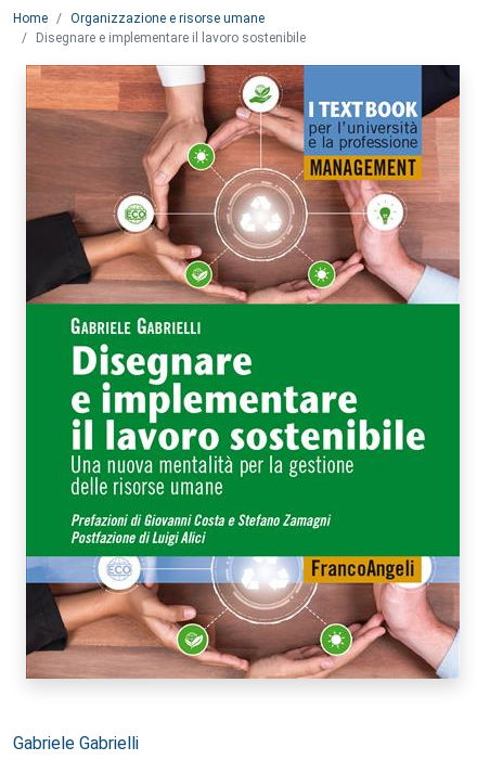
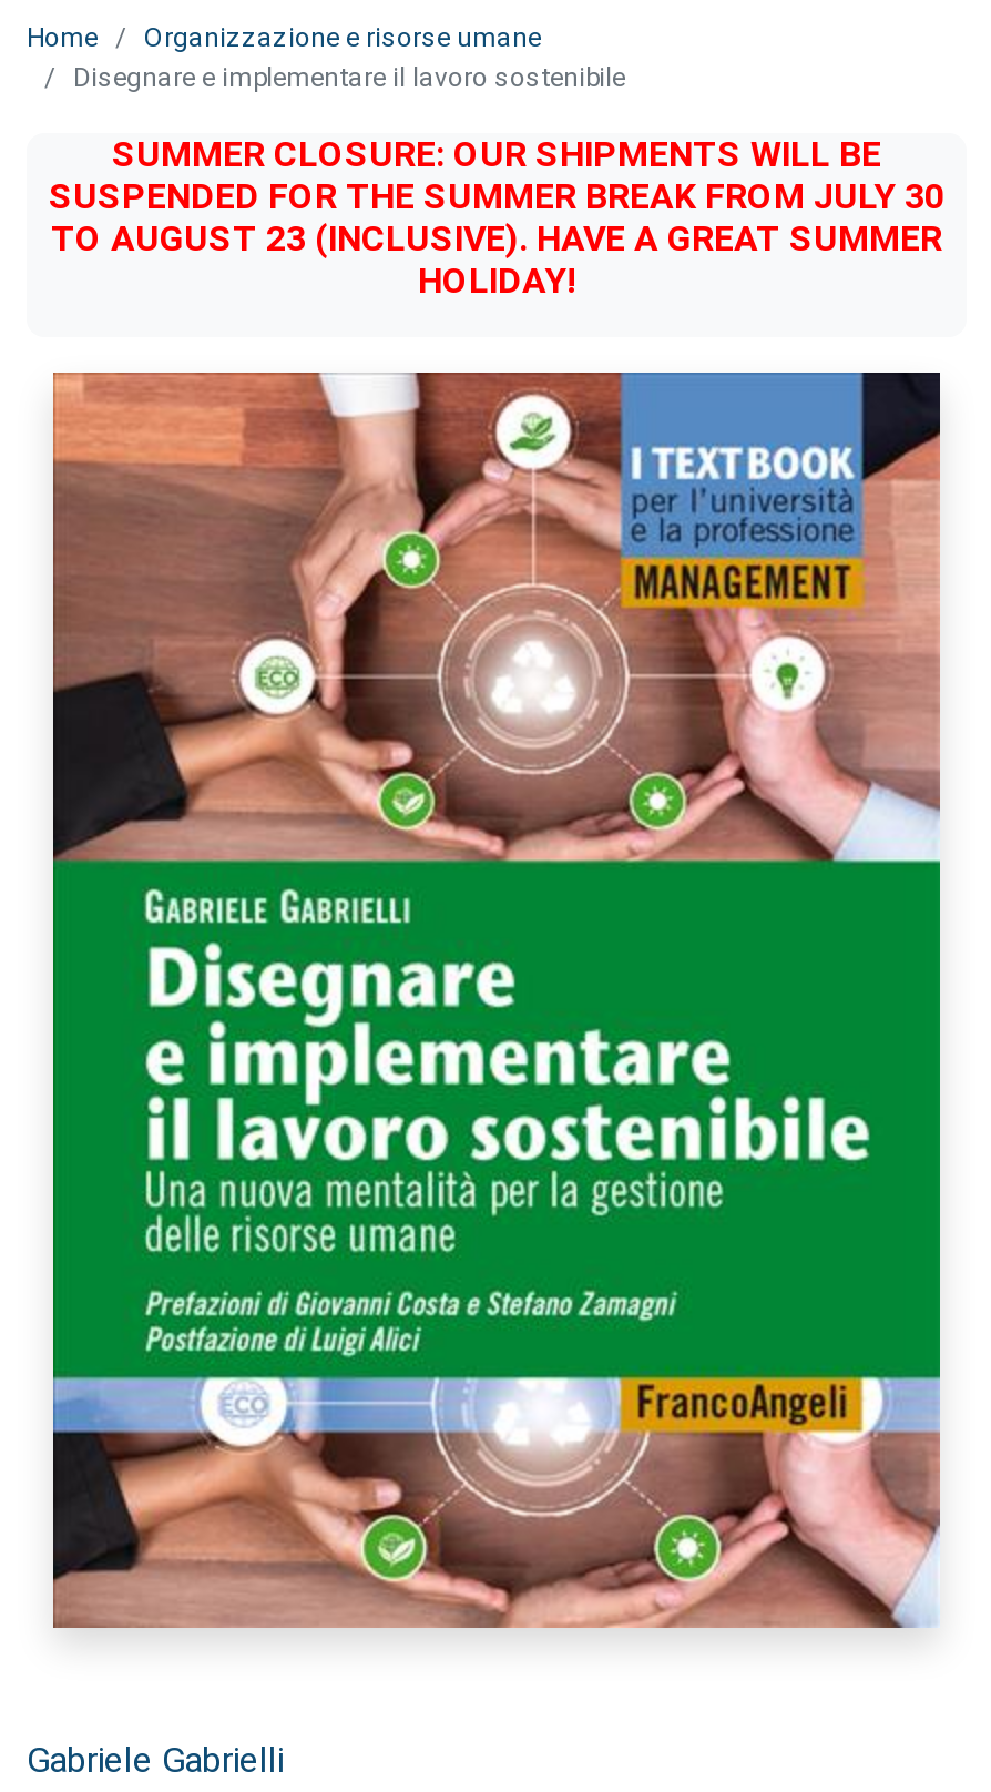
+ SUMMER CLOSURE: OUR SHIPMENTS WILL BE
+ SUSPENDED FOR THE SUMMER BREAK FROM JULY 30
+ TO AUGUST 23 (INCLUSIVE). HAVE A GREAT SUMMER
+ HOLIDAY!
